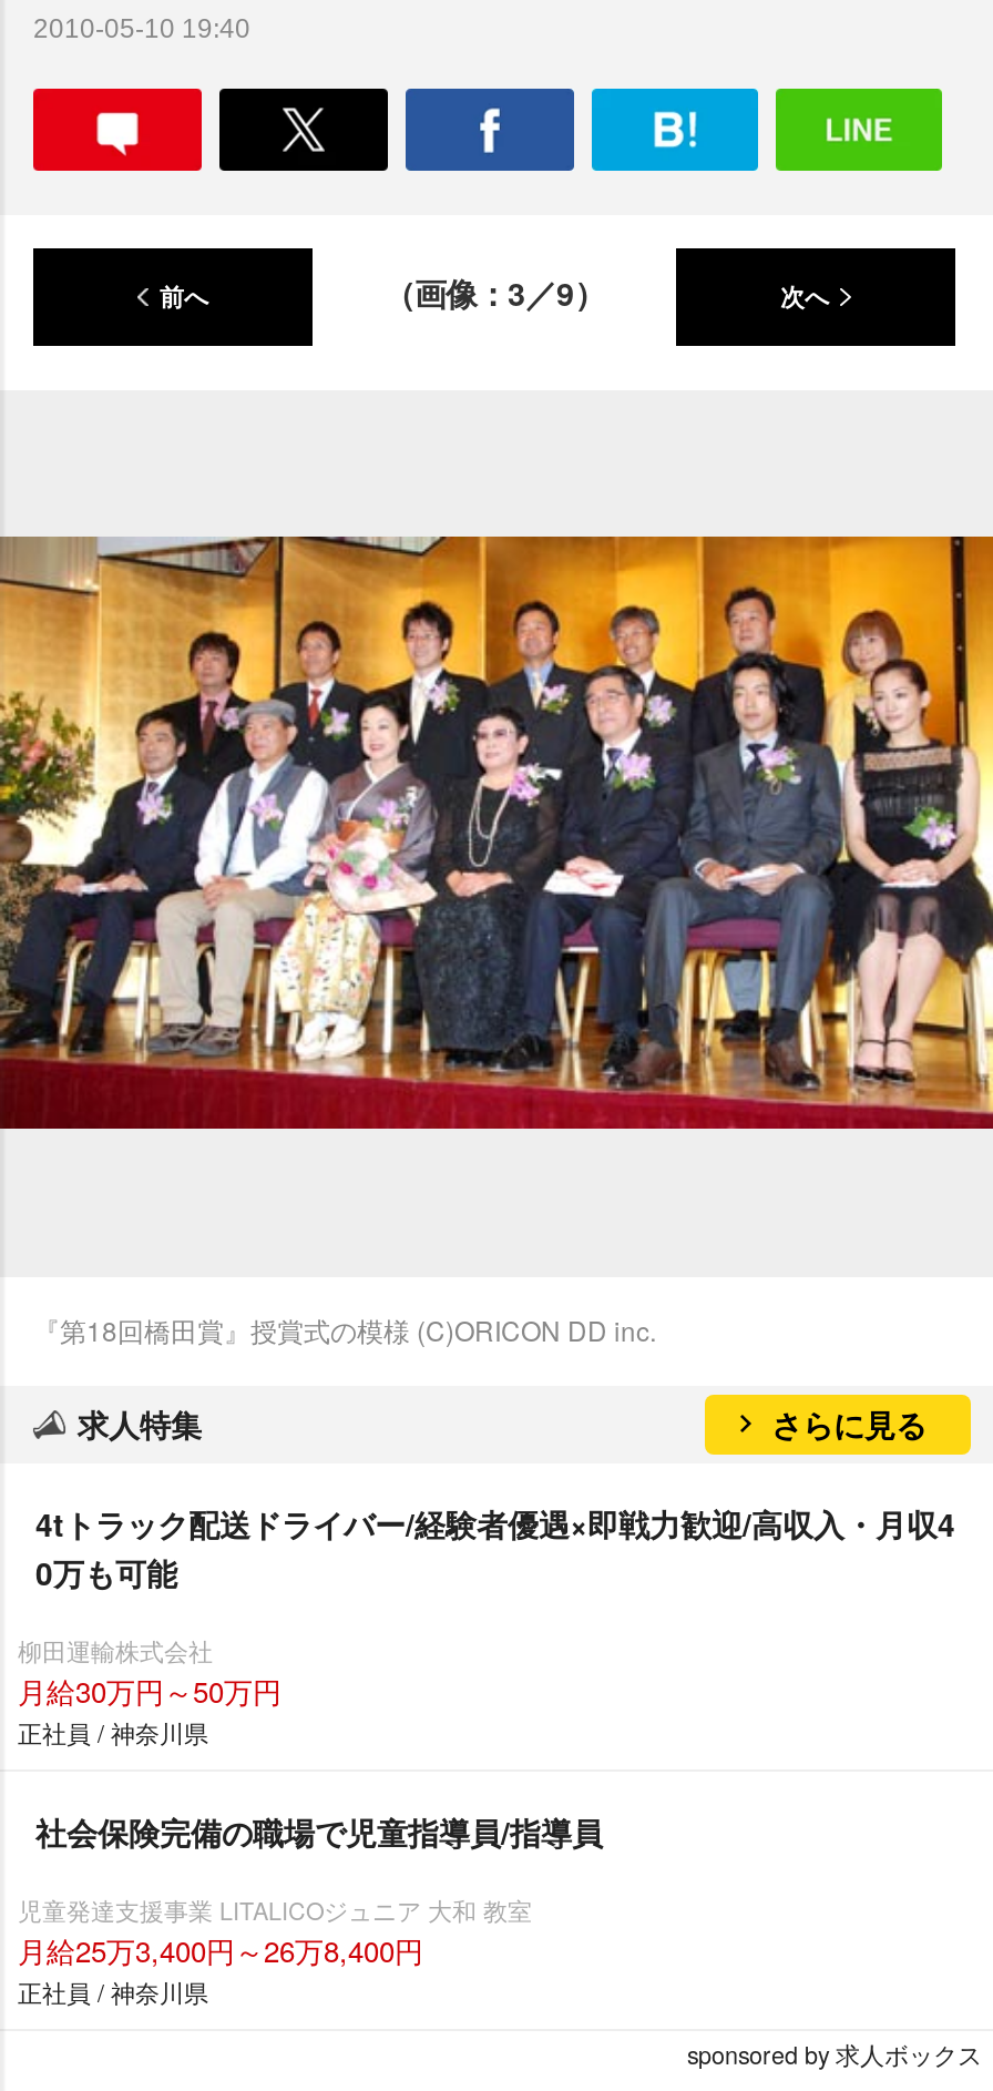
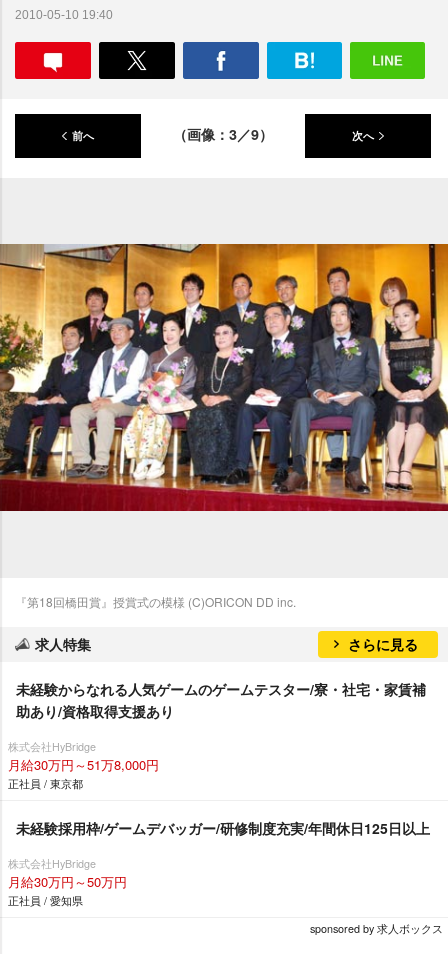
- 4tトラック配送ドライバー/経験者優遇×即戦力歓迎/高収入・月収4
- 0万も可能
- 柳田運輸株式会社
+ 未経験からなれる人気ゲームのゲームテスター/寮・社宅・家賃補
+ 助あり/資格取得支援あり
+ 株式会社HyBridge
+ 月給30万円～51万8,000円
+ 正社員 / 東京都
+ 未経験採用枠/ゲームデバッガー/研修制度充実/年間休日125日以上
+ 株式会社HyBridge

moved down: 月給30万円～50万円

- 正社員 / 神奈川県
- 社会保険完備の職場で児童指導員/指導員
- 児童発達支援事業 LITALICOジュニア 大和 教室
- 月給25万3,400円～26万8,400円
- 正社員 / 神奈川県
+ 正社員 / 愛知県
